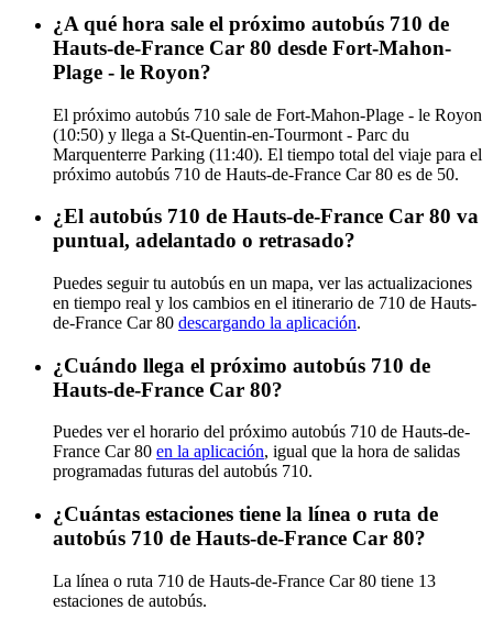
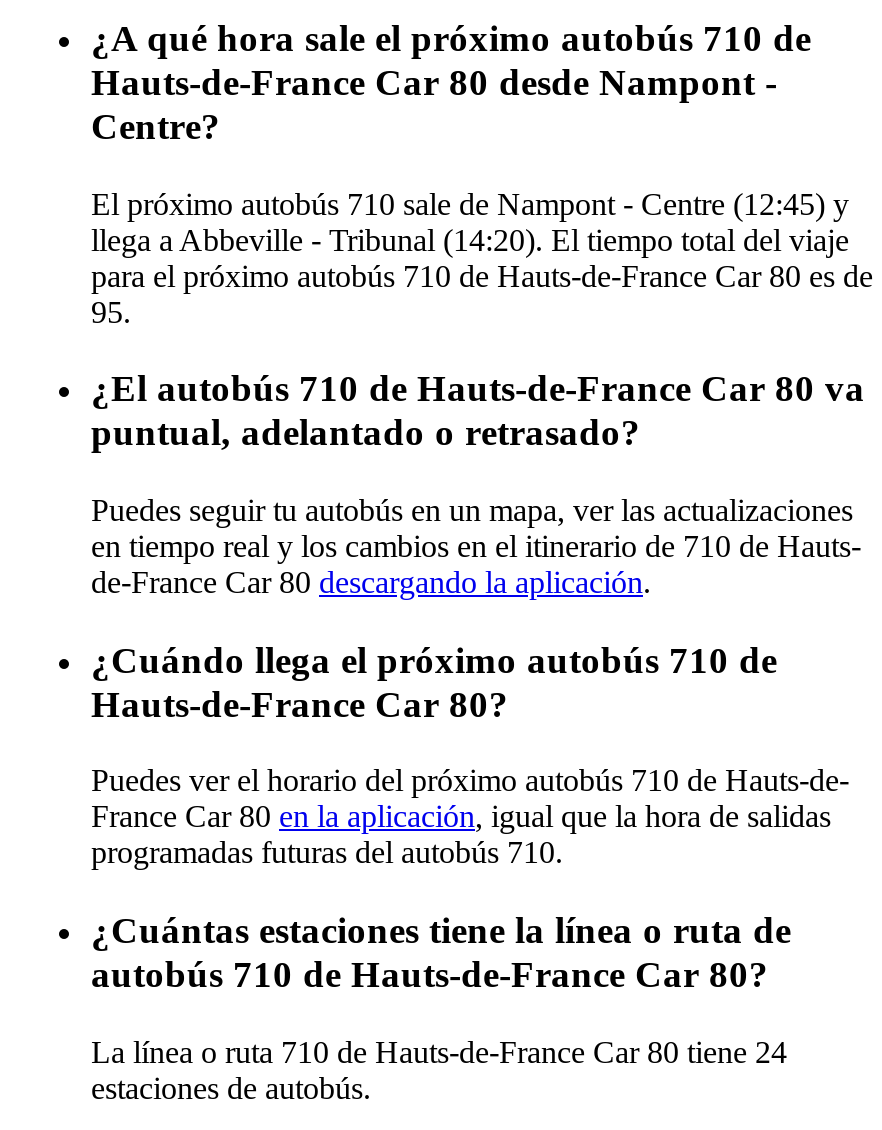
- Hauts-de-France Car 80 desde Fort-Mahon-
- Plage - le Royon?
+ Hauts-de-France Car 80 desde Nampont -
+ Centre?

- El próximo autobús 710 sale de Fort-Mahon-Plage - le Royon
- (10:50) y llega a St-Quentin-en-Tourmont - Parc du
- Marquenterre Parking (11:40). El tiempo total del viaje para el
- próximo autobús 710 de Hauts-de-France Car 80 es de 50.
+ El próximo autobús 710 sale de Nampont - Centre (12:45) y
+ llega a Abbeville - Tribunal (14:20). El tiempo total del viaje
+ para el próximo autobús 710 de Hauts-de-France Car 80 es de
+ 95.

- La línea o ruta 710 de Hauts-de-France Car 80 tiene 13
+ La línea o ruta 710 de Hauts-de-France Car 80 tiene 24
